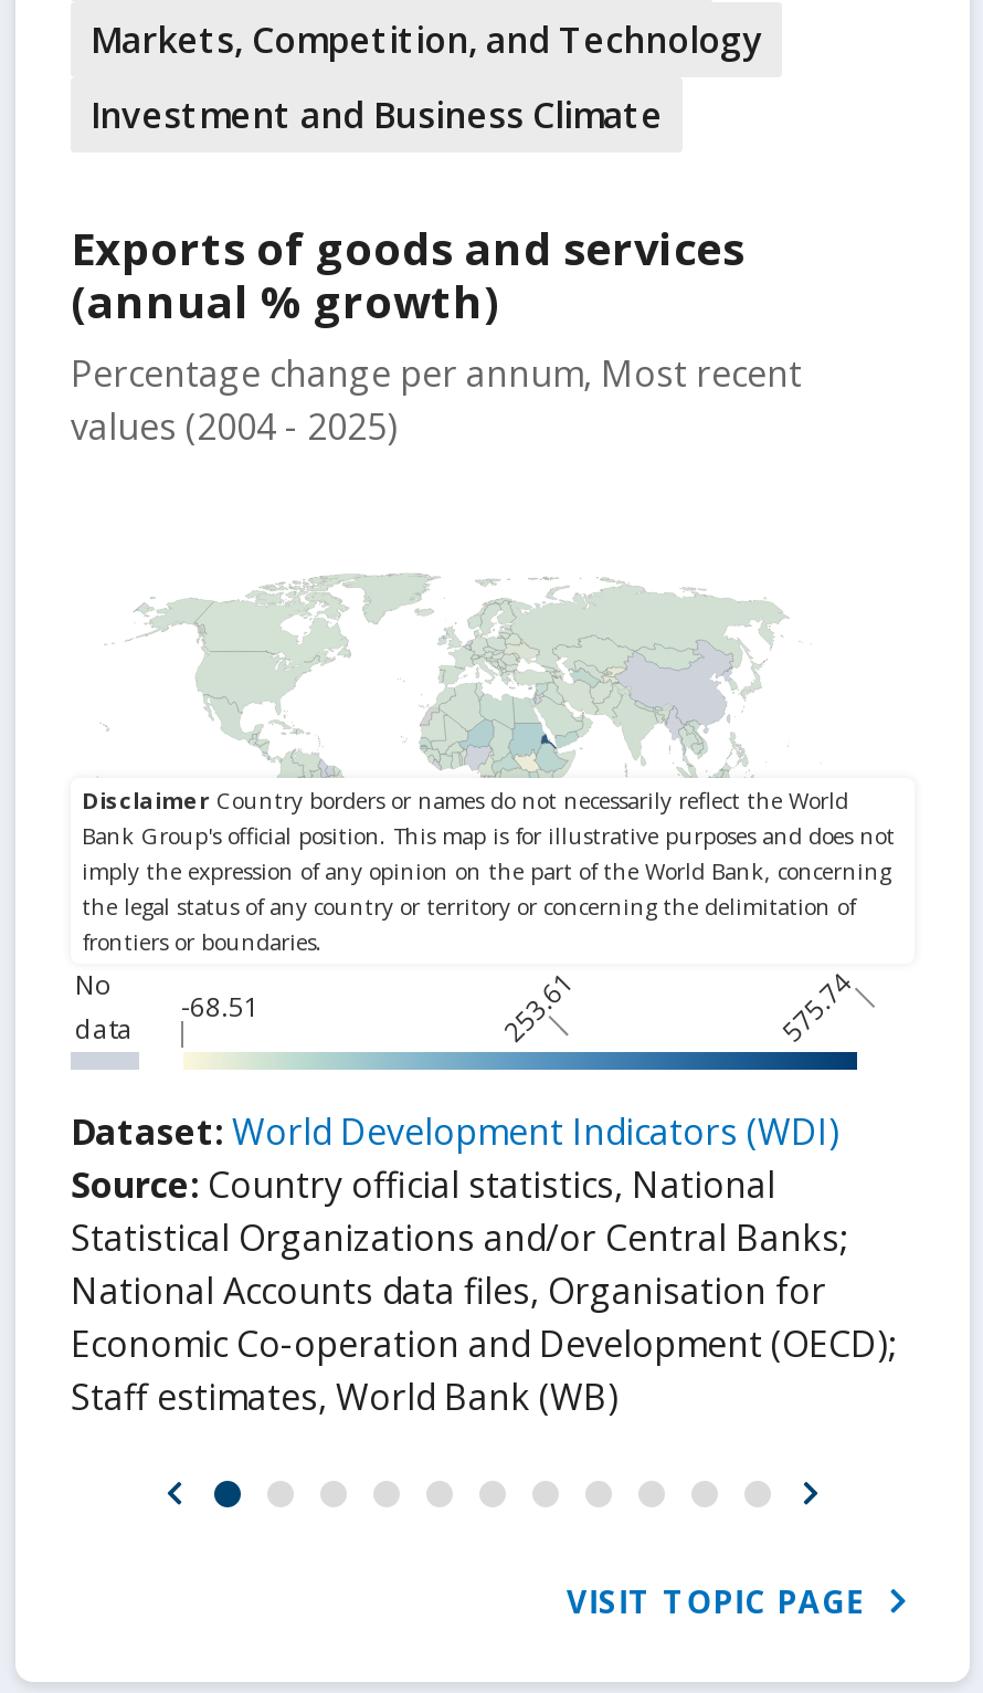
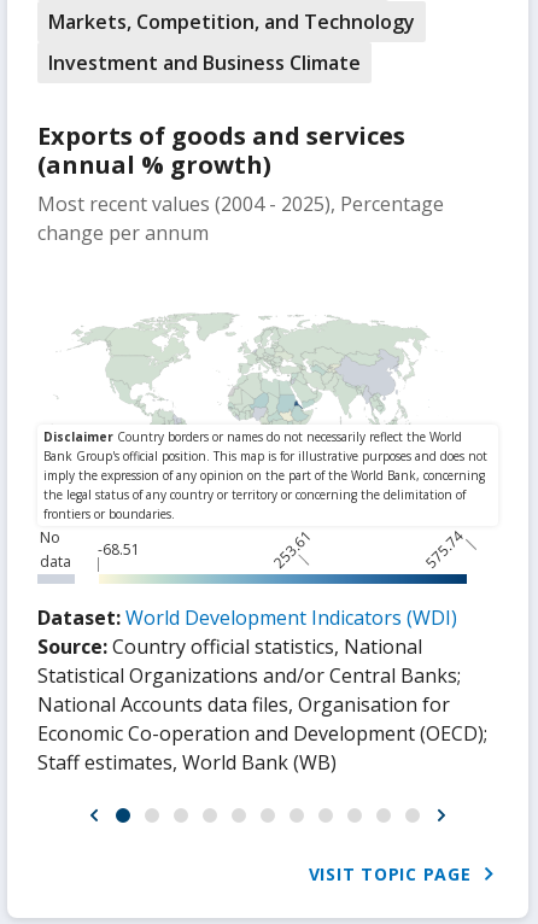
- Percentage change per annum, Most recent
- values (2004 - 2025)
+ Most recent values (2004 - 2025), Percentage
+ change per annum
